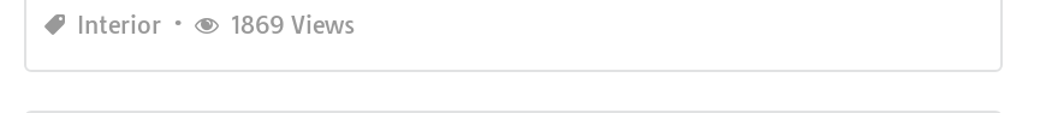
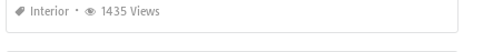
- 1869 Views
+ 1435 Views
